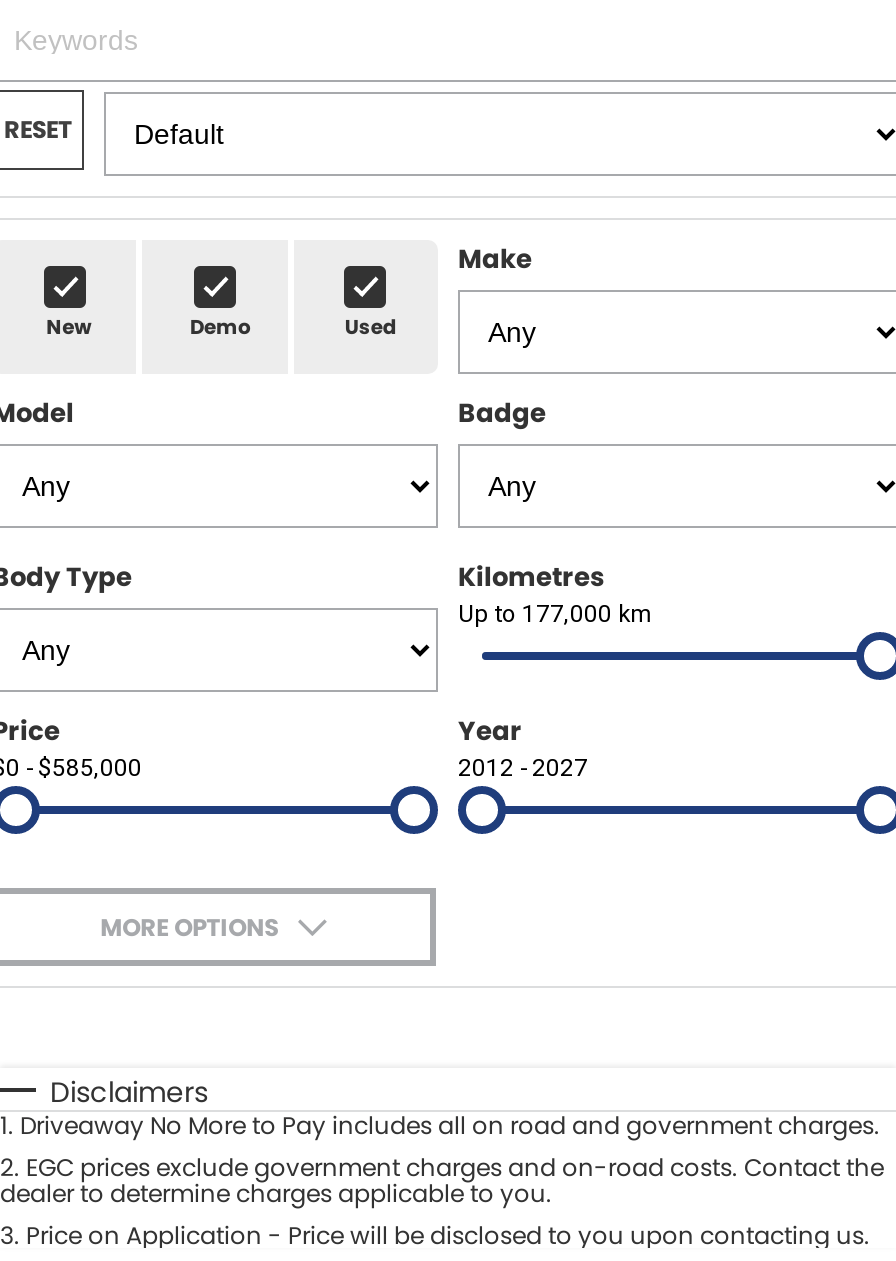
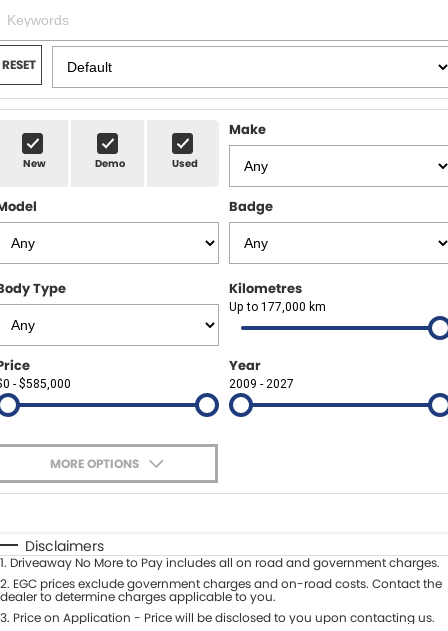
- 2012 - 2027
+ 2009 - 2027
